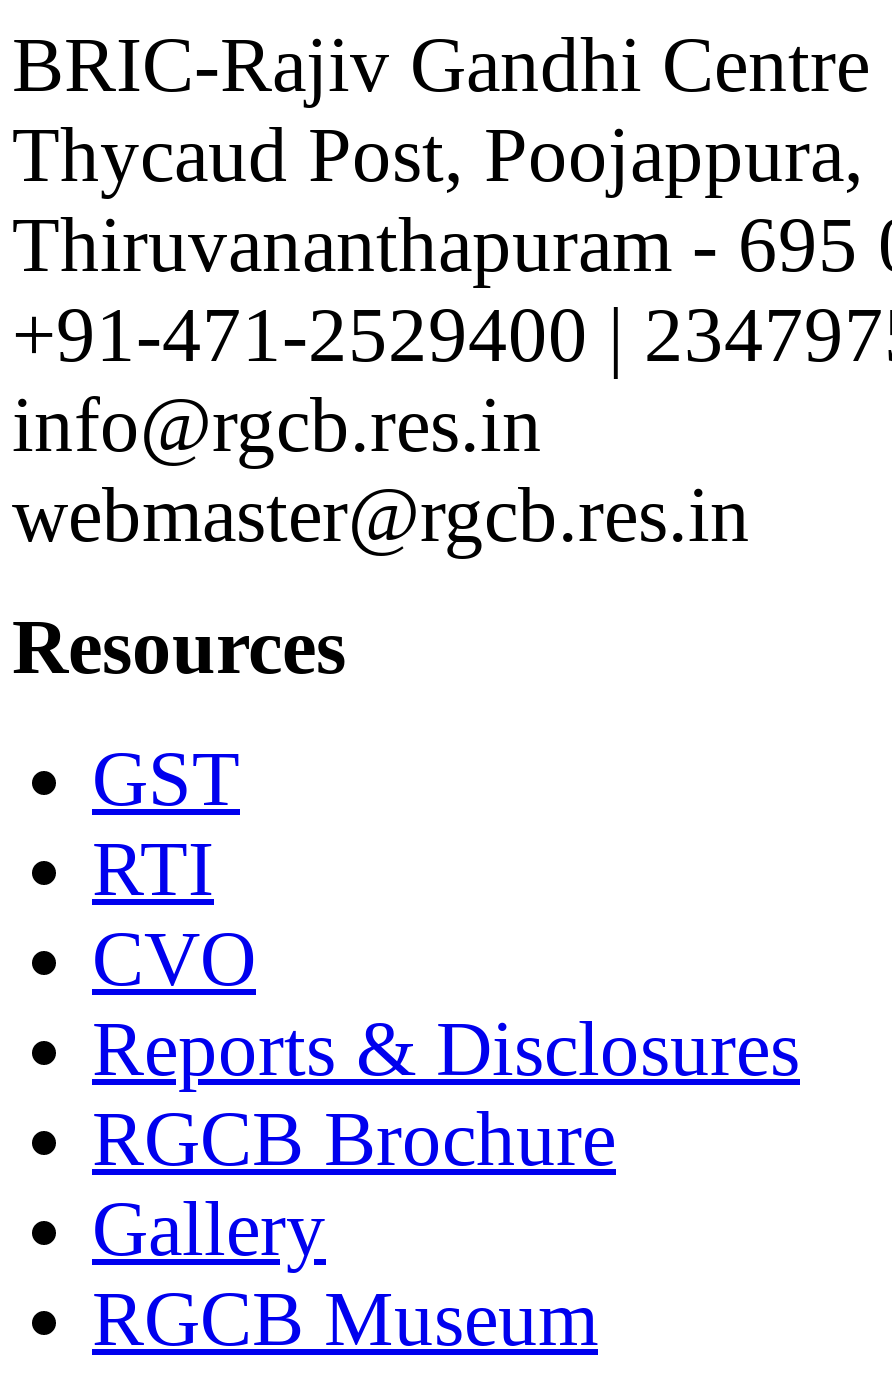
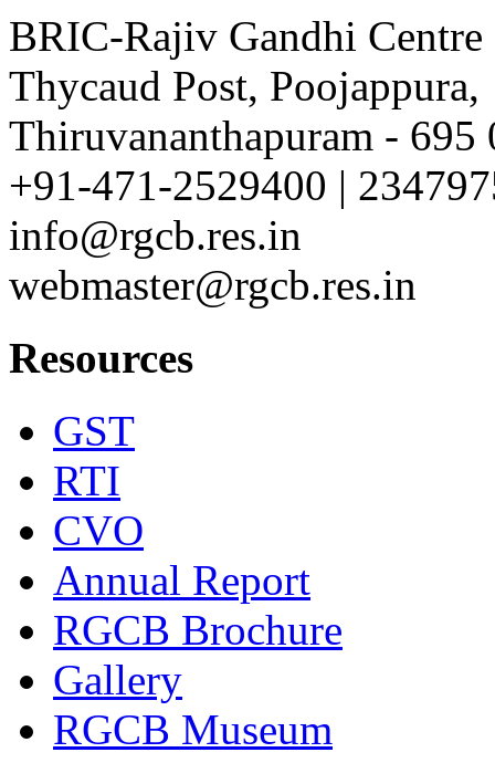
- Reports & Disclosures
+ Annual Report
